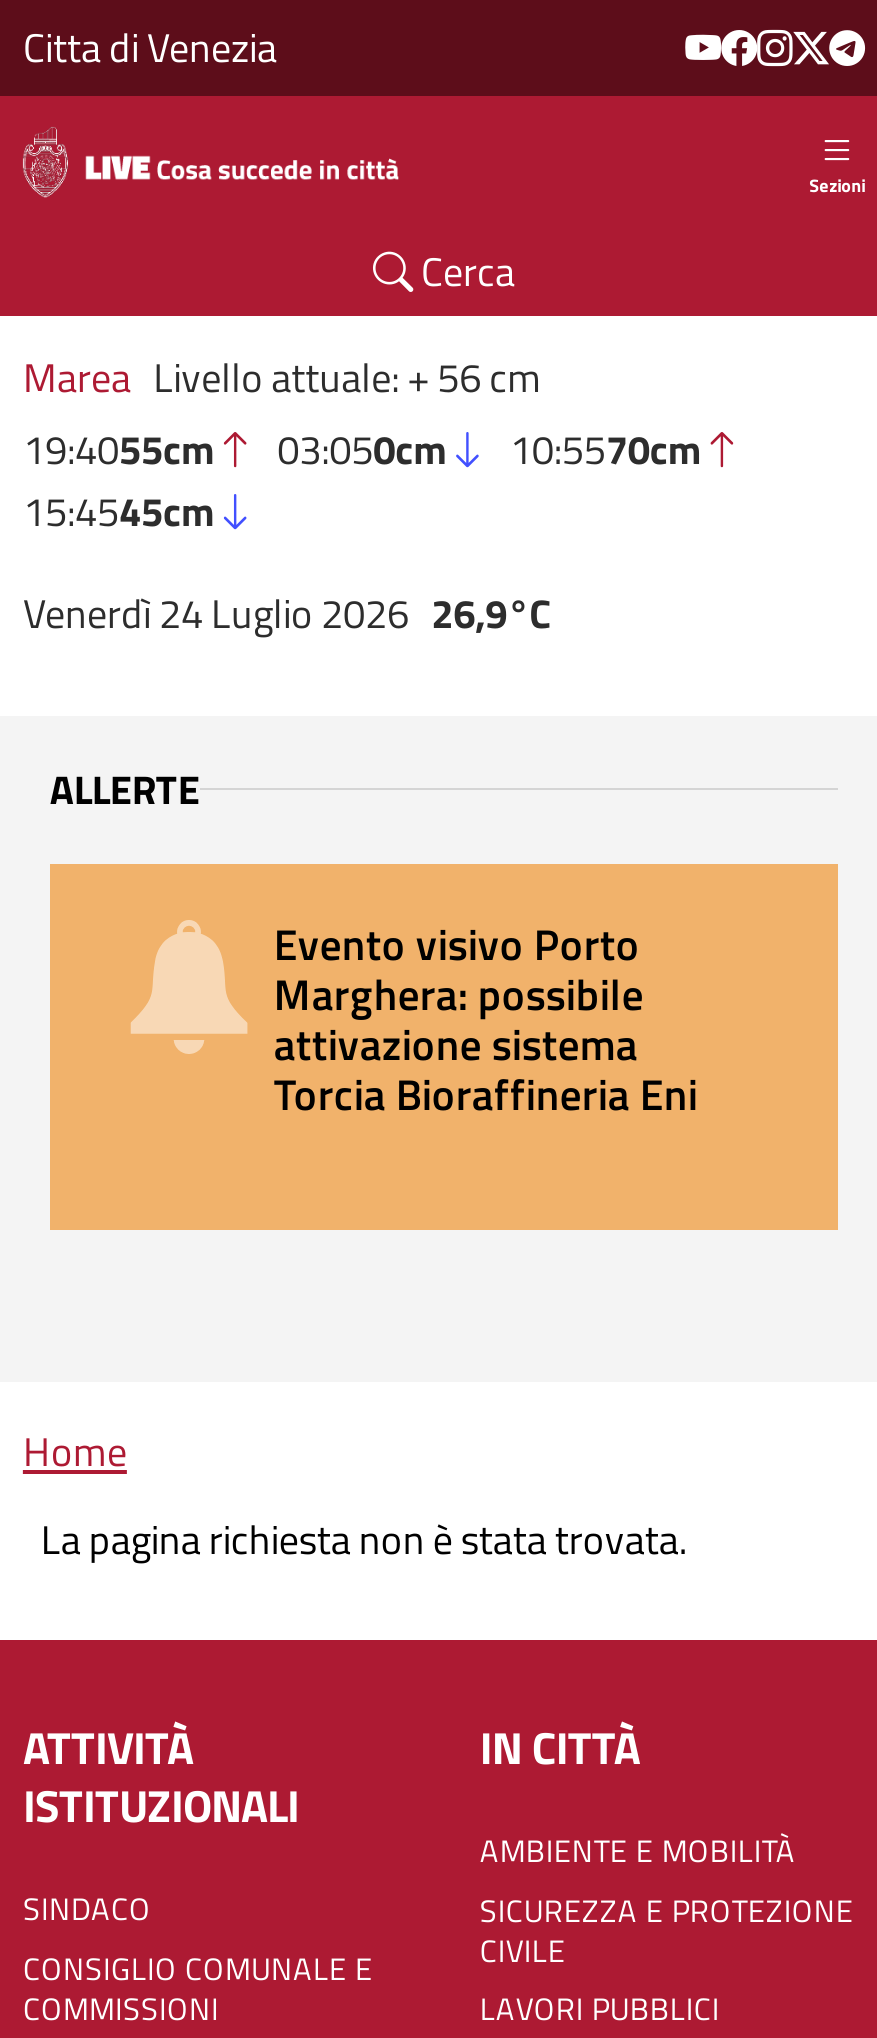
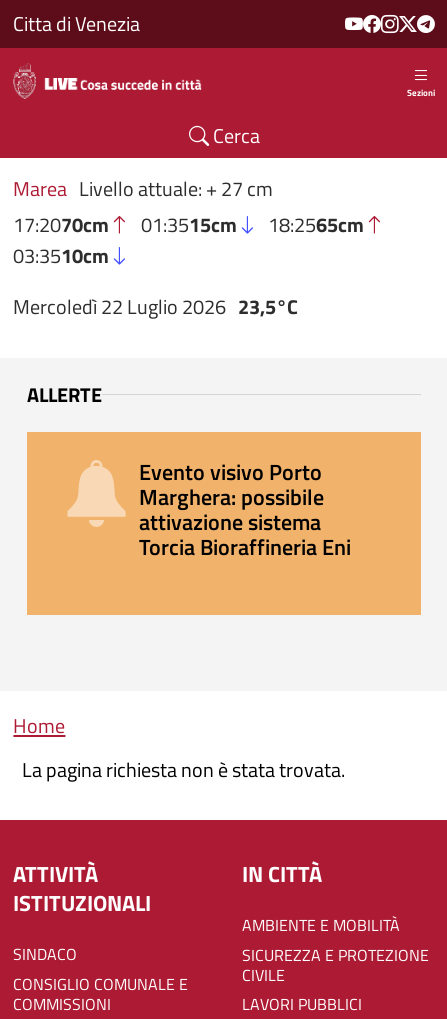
- Marea Livello attuale: + 56 cm
- 19:4055cm
- 03:050cm
- 10:5570cm
- 15:4545cm
+ Marea Livello attuale: + 27 cm
+ 17:2070cm
+ 01:3515cm
+ 18:2565cm
+ 03:3510cm

- Venerdì 24 Luglio 2026 26,9°C
+ Mercoledì 22 Luglio 2026 23,5°C
